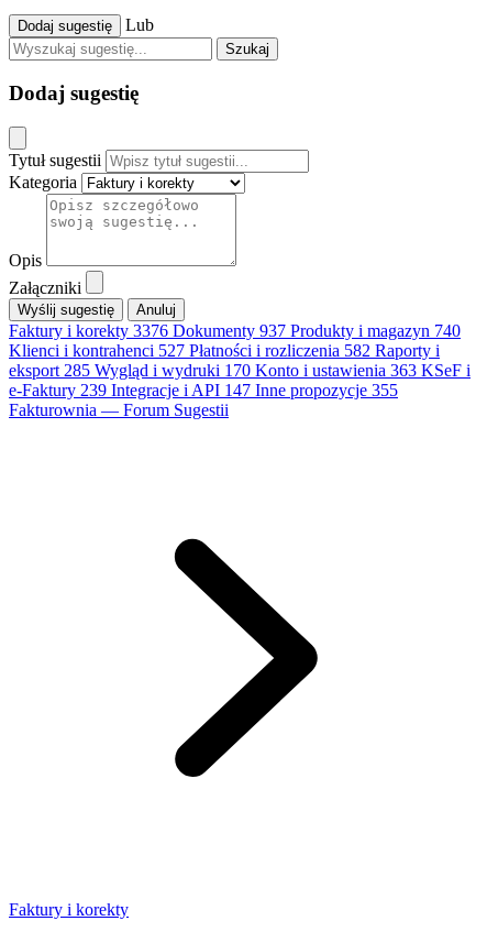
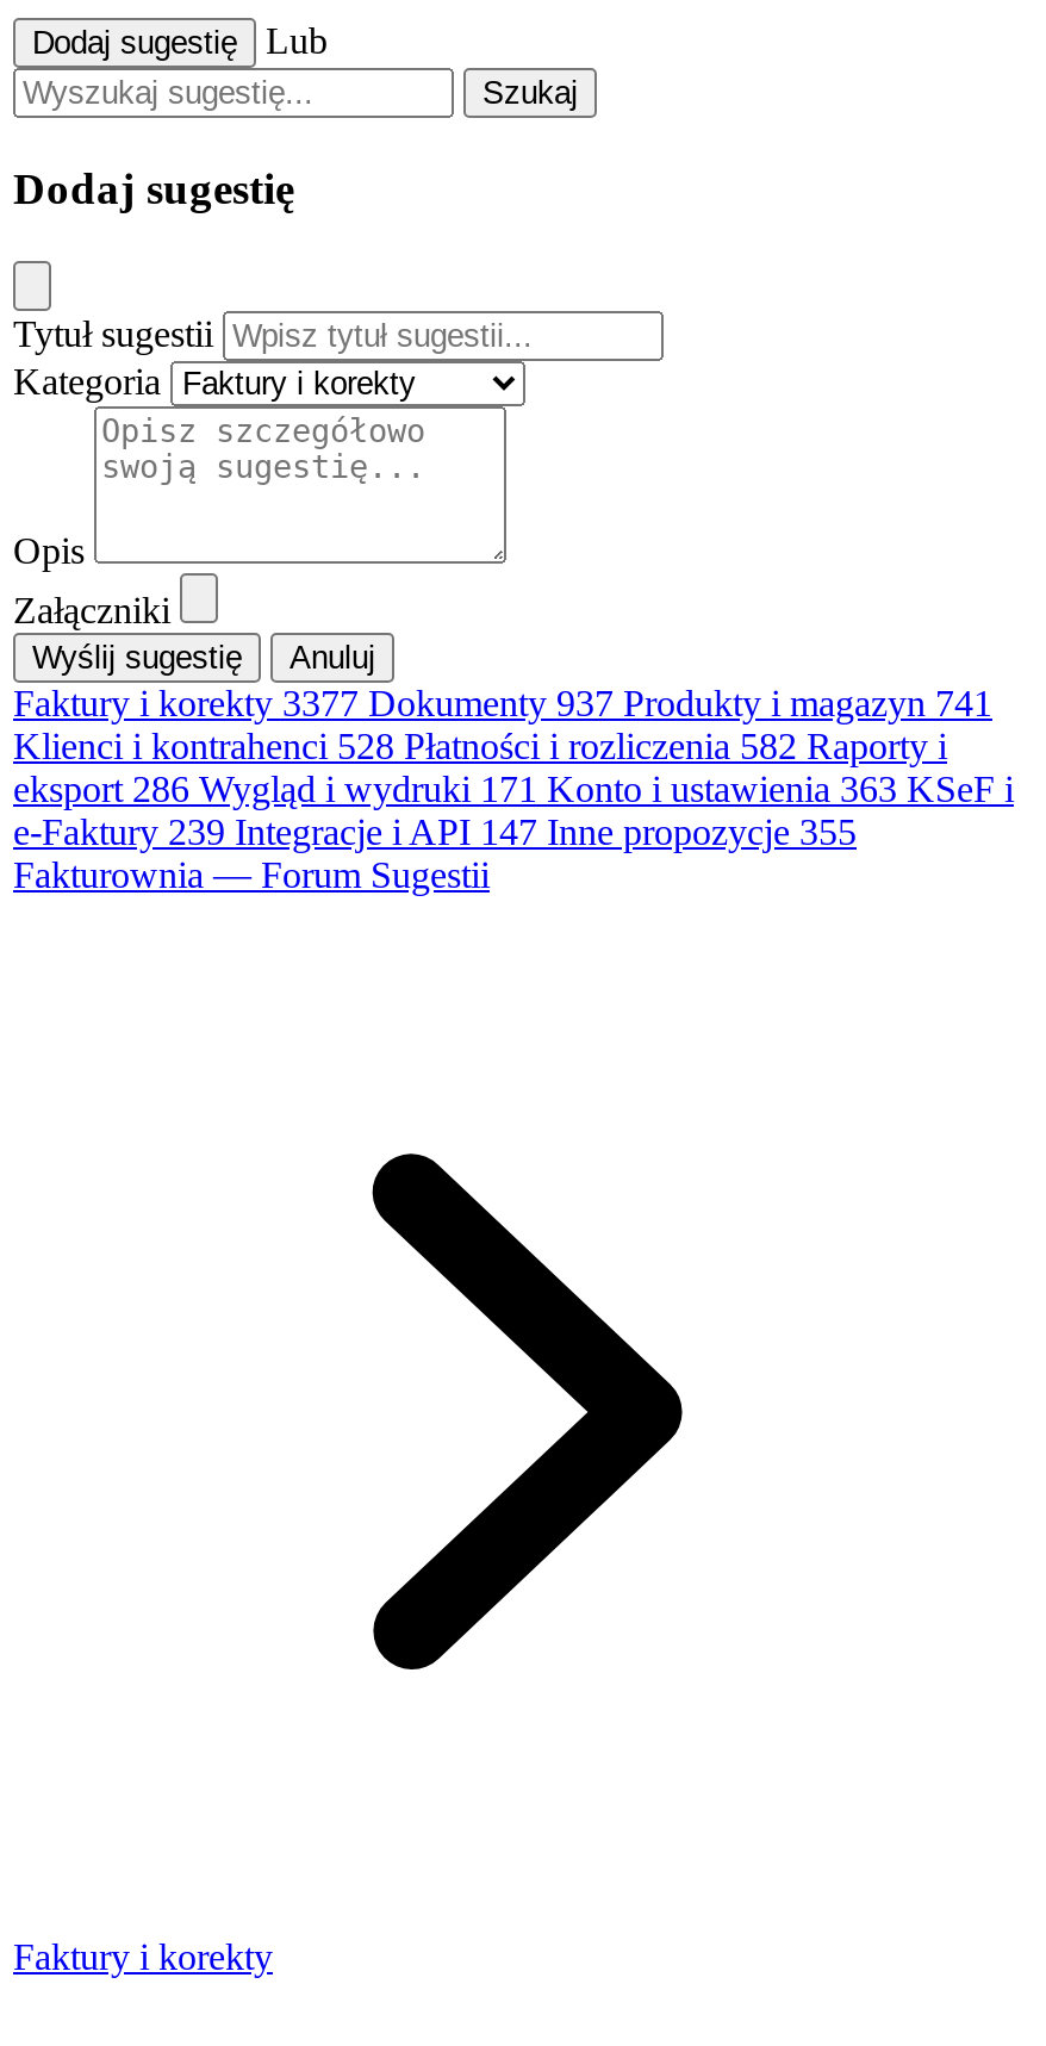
- Faktury i korekty3376 Dokumenty 937 Produkty i magazyn 740
+ Faktury i korekty3377 Dokumenty 937 Produkty i magazyn 741

- Klienci i kontrahenci 527 Płatności i rozliczenia 582 Raporty i
+ Klienci i kontrahenci 528 Płatności i rozliczenia 582 Raporty i

- eksport 285 Wygląd i wydruki 170 Konto i ustawienia 363 KSeF i
+ eksport 286 Wygląd i wydruki 171 Konto i ustawienia 363 KSeF i
